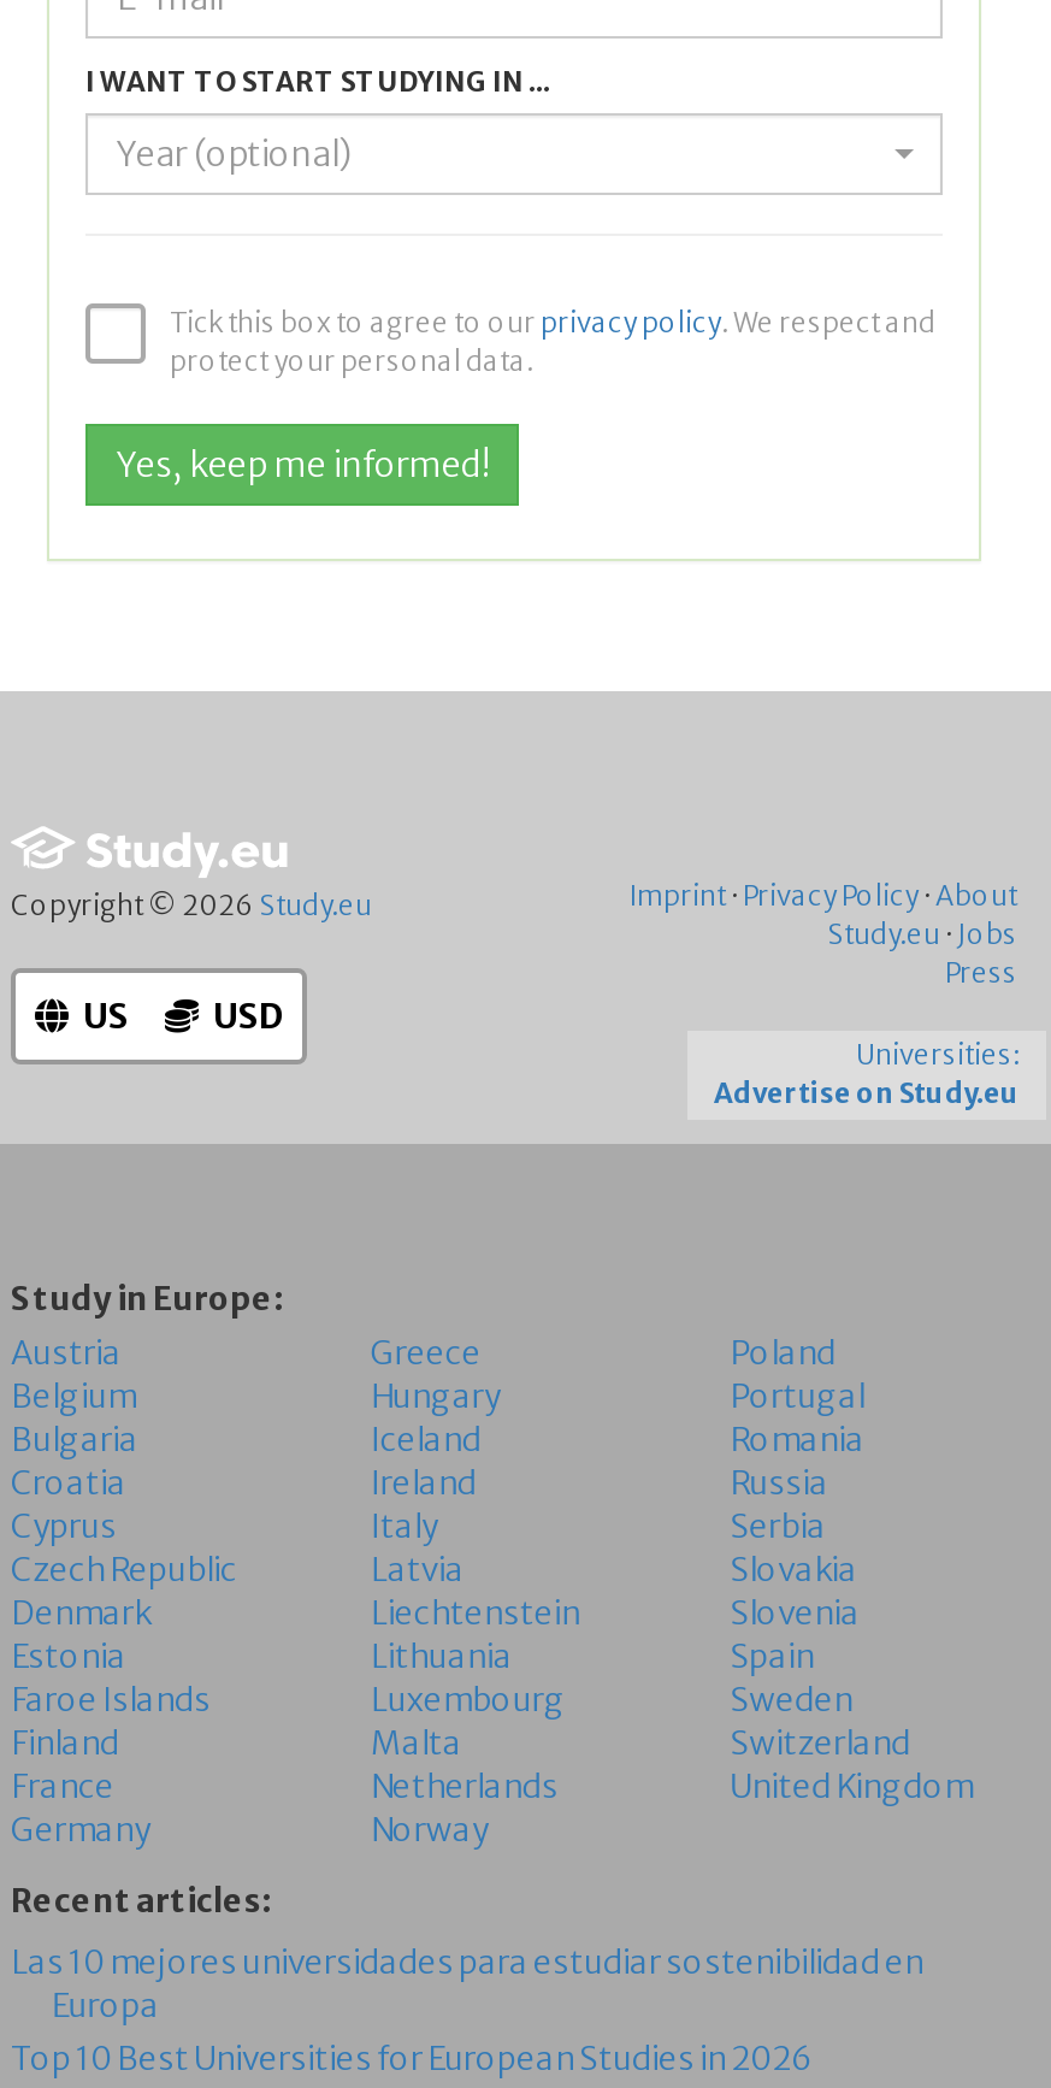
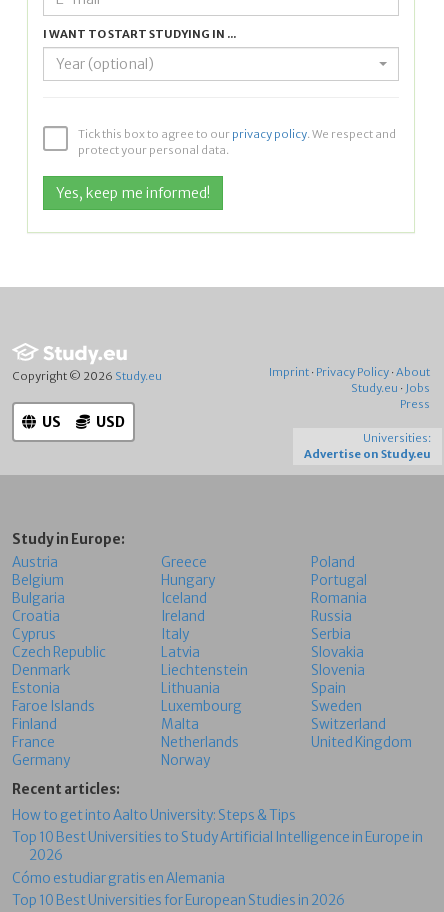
- Las 10 mejores universidades para estudiar sostenibilidad en
- Europa
+ How to get into Aalto University: Steps & Tips
+ Top 10 Best Universities to Study Artificial Intelligence in Europe in
+ 2026
+ Cómo estudiar gratis en Alemania
